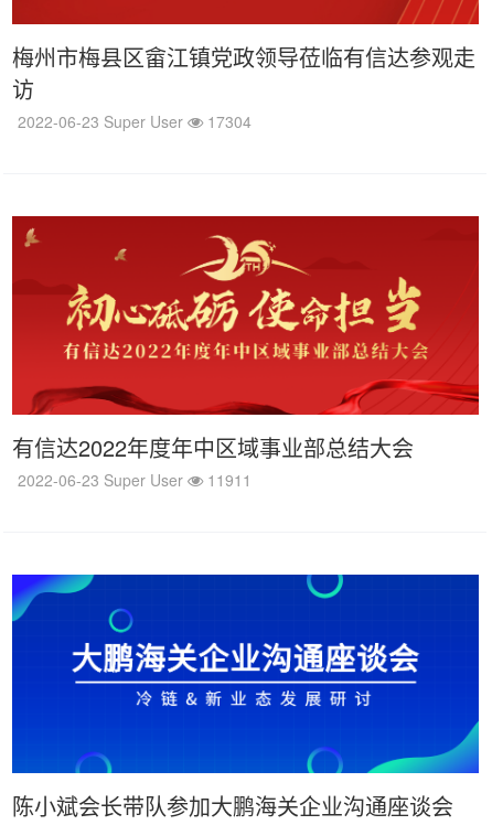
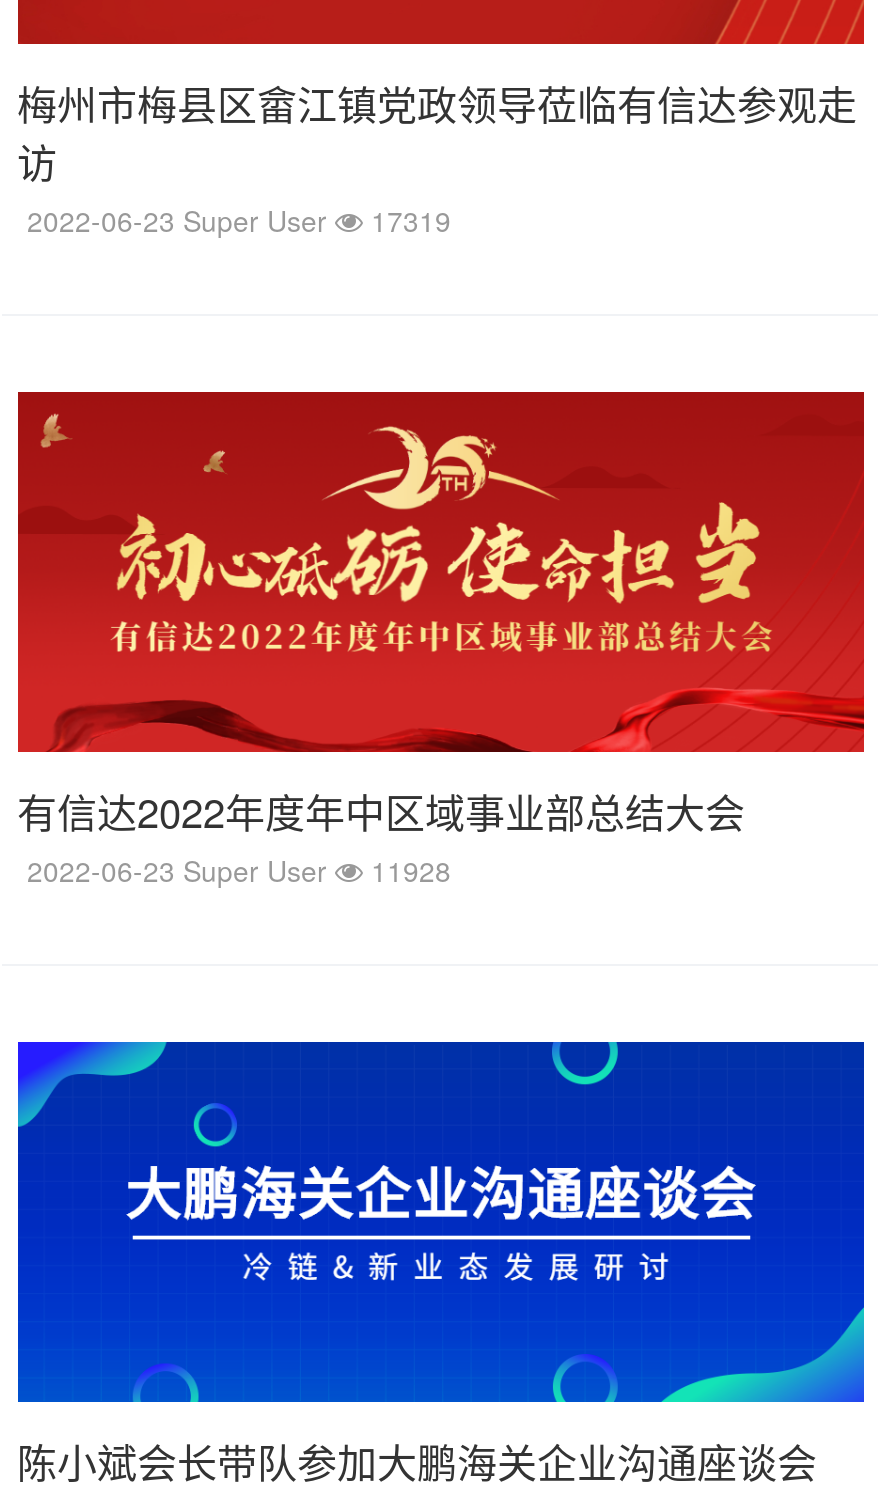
- 2022-06-23 Super User 17304
+ 2022-06-23 Super User 17319

- 2022-06-23 Super User 11911
+ 2022-06-23 Super User 11928
